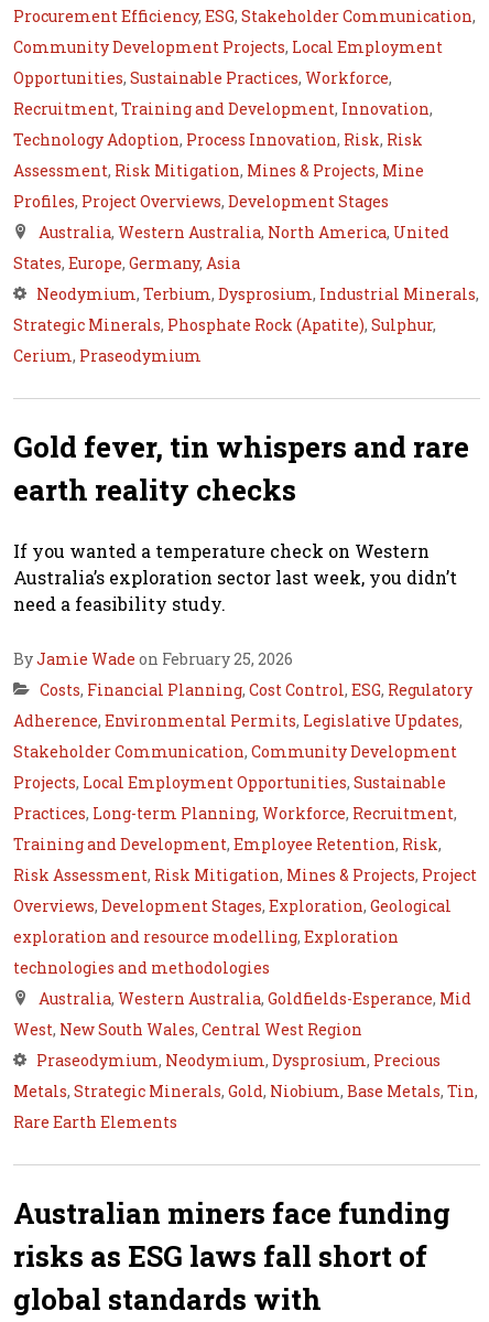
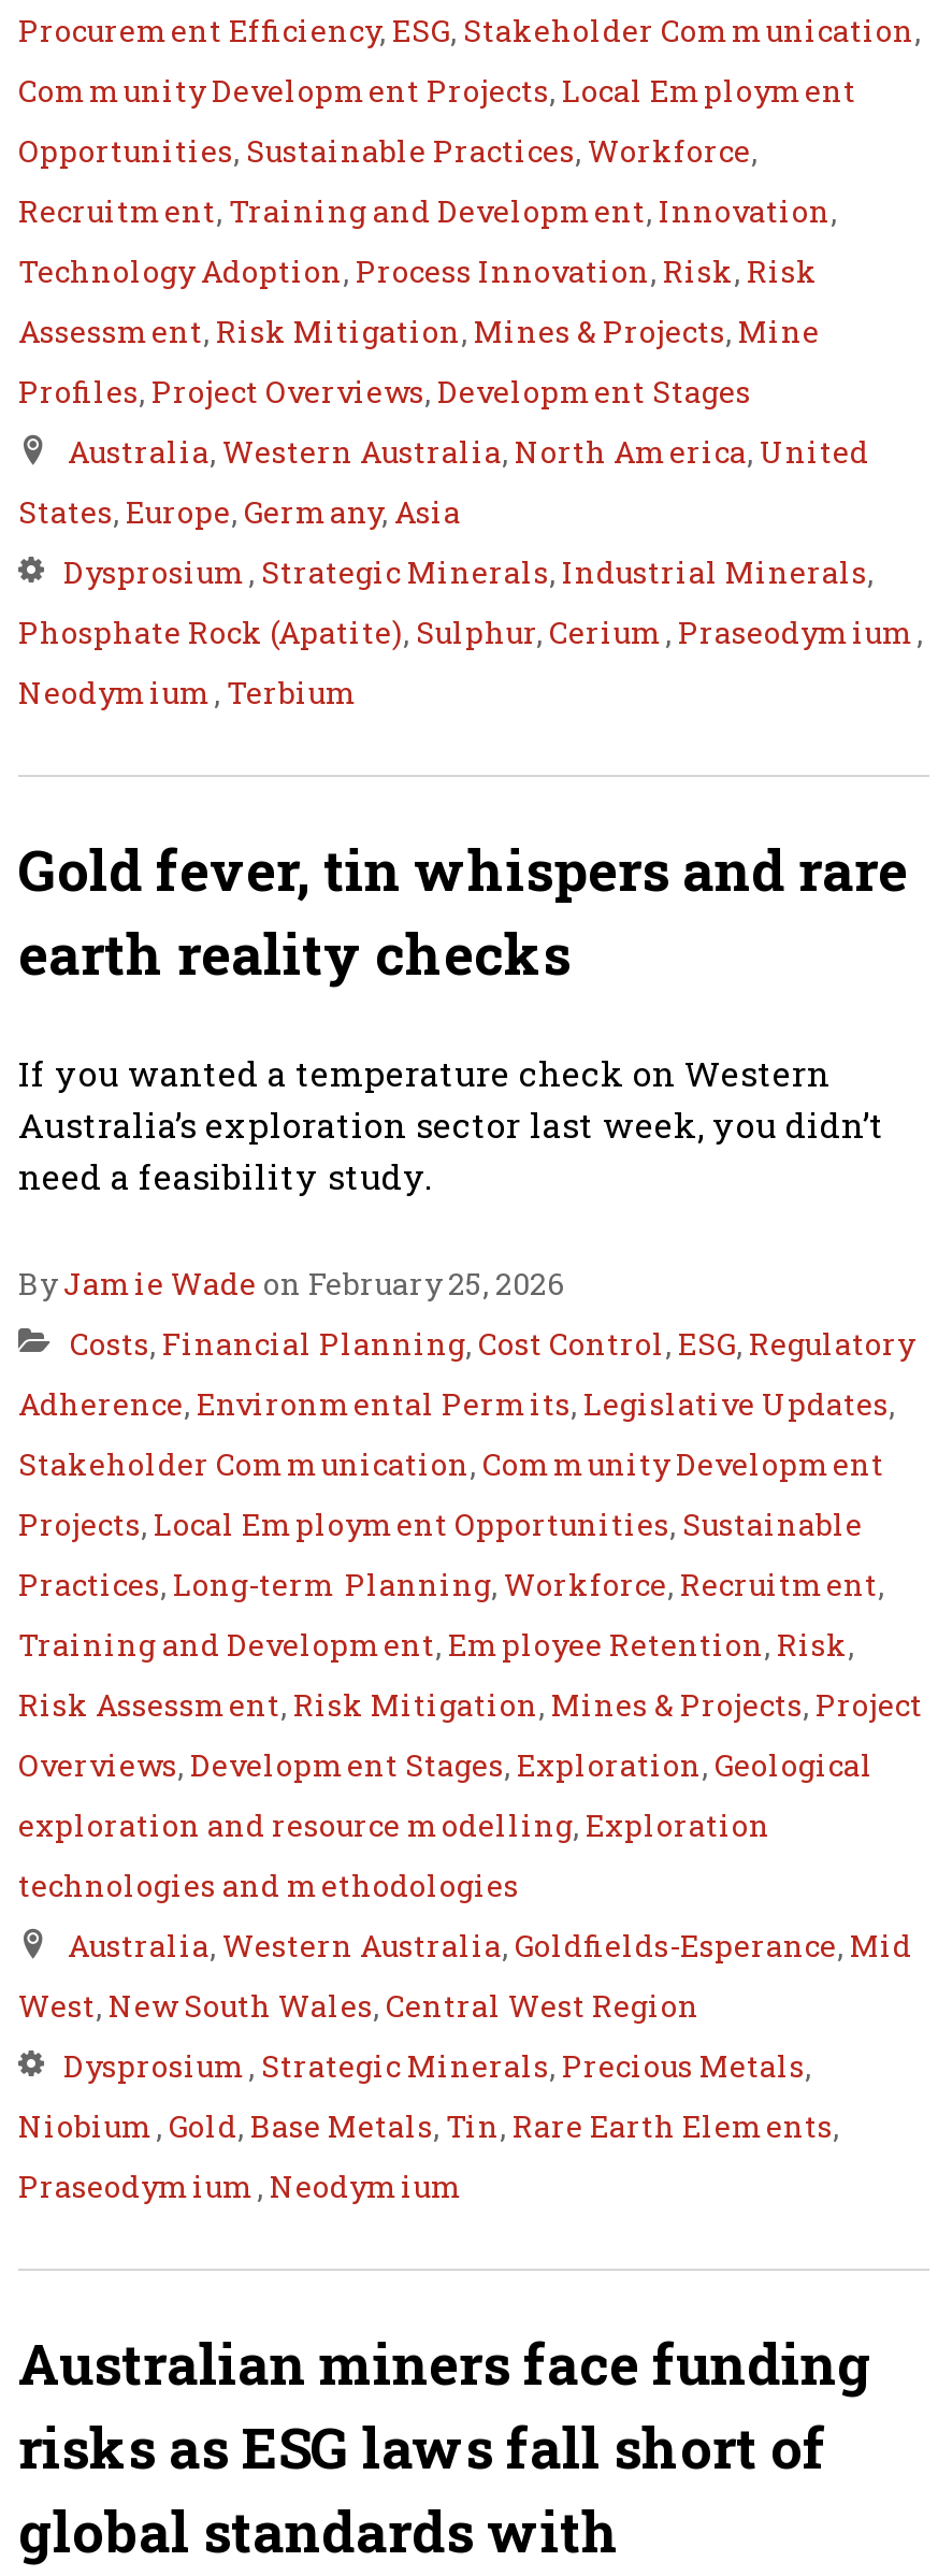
- Neodymium, Terbium, Dysprosium, Industrial Minerals,
+ Dysprosium, Strategic Minerals, Industrial Minerals,

- Strategic Minerals, Phosphate Rock (Apatite), Sulphur,
+ Phosphate Rock (Apatite), Sulphur, Cerium, Praseodymium,

- Cerium, Praseodymium
+ Neodymium, Terbium

- Praseodymium, Neodymium, Dysprosium, Precious
+ Dysprosium, Strategic Minerals, Precious Metals,

- Metals, Strategic Minerals, Gold, Niobium, Base Metals, Tin,
+ Niobium, Gold, Base Metals, Tin, Rare Earth Elements,

- Rare Earth Elements
+ Praseodymium, Neodymium
